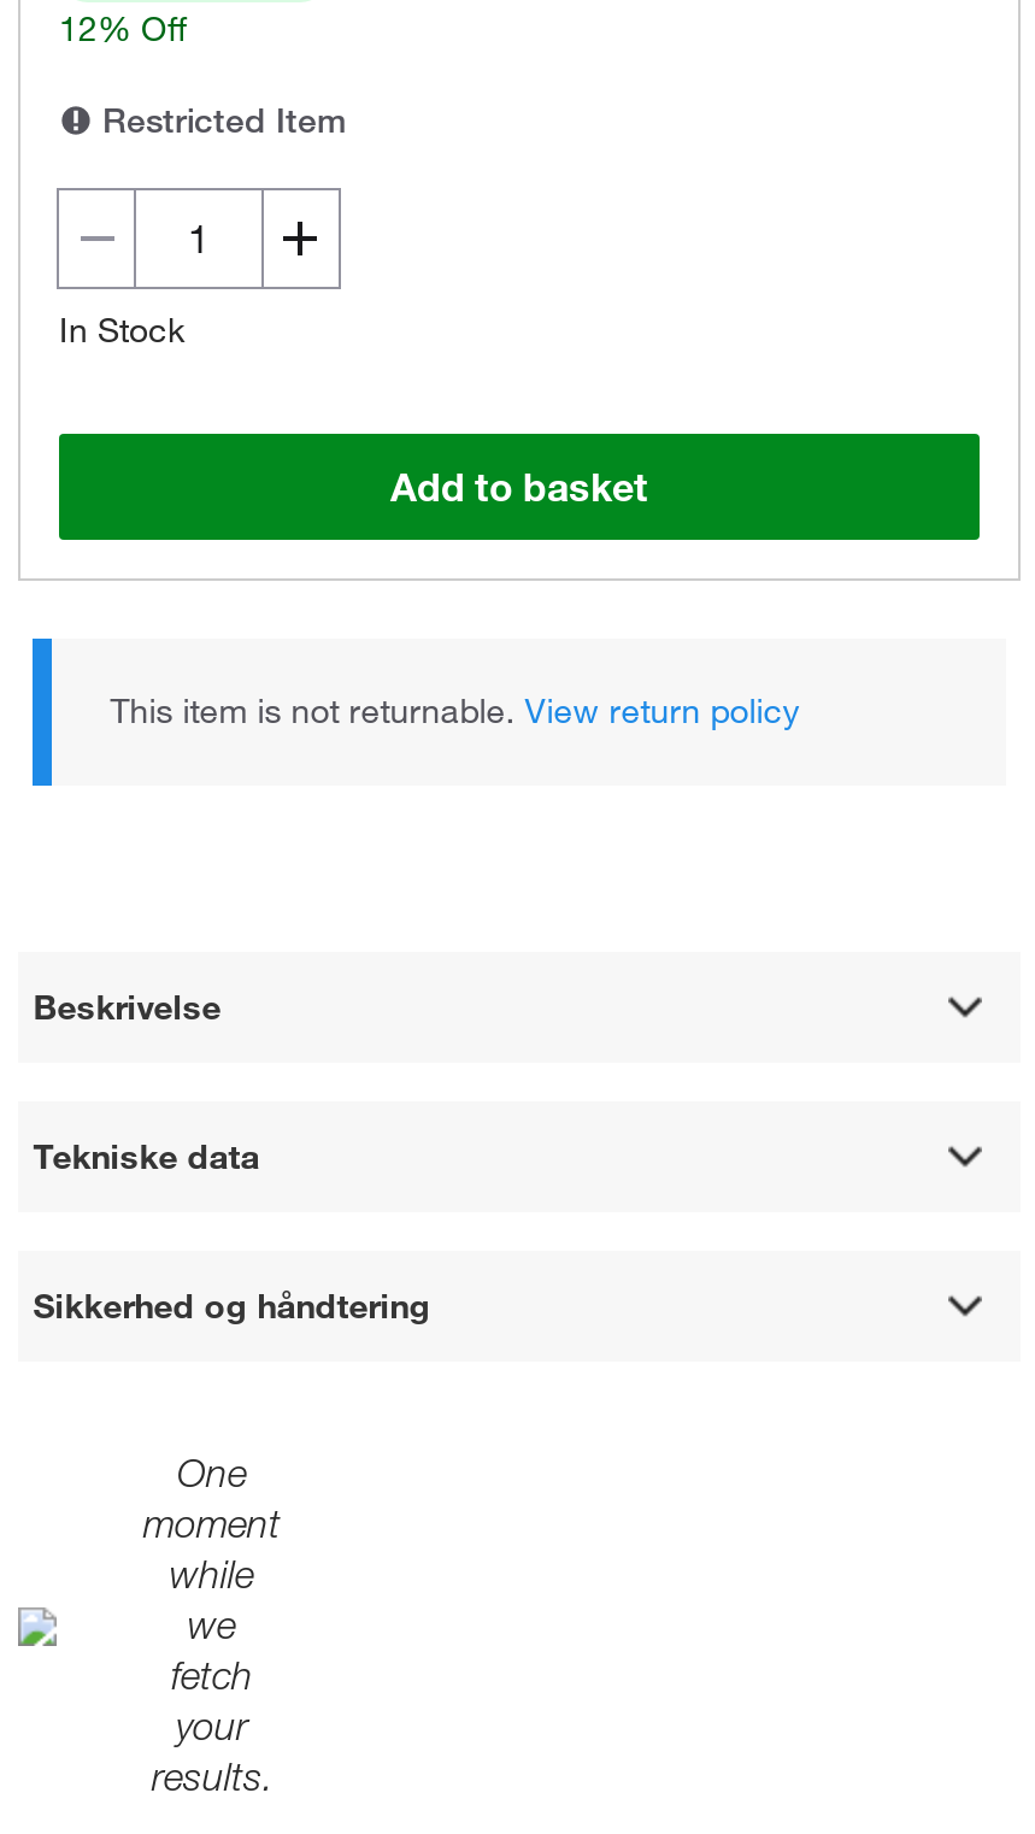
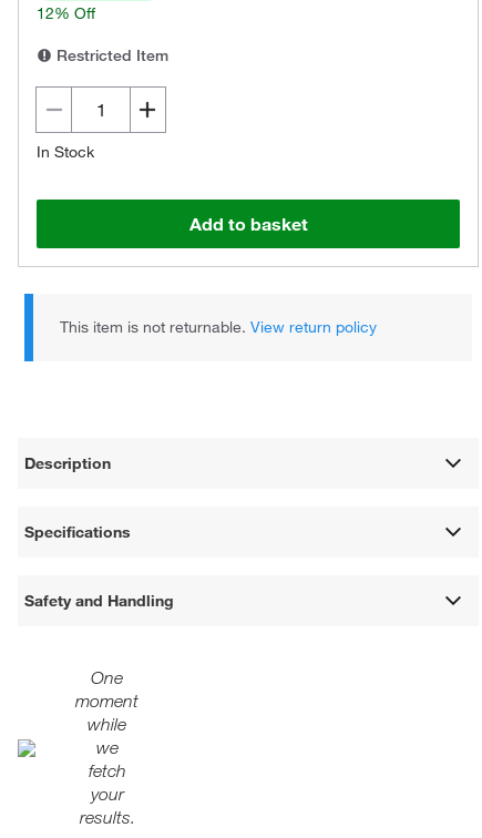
- Beskrivelse
+ Description

- Tekniske data
+ Specifications

- Sikkerhed og håndtering
+ Safety and Handling
